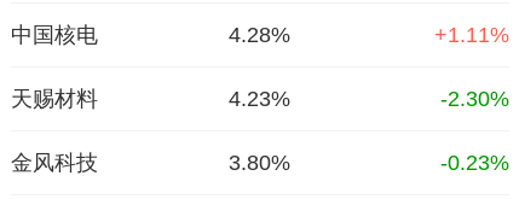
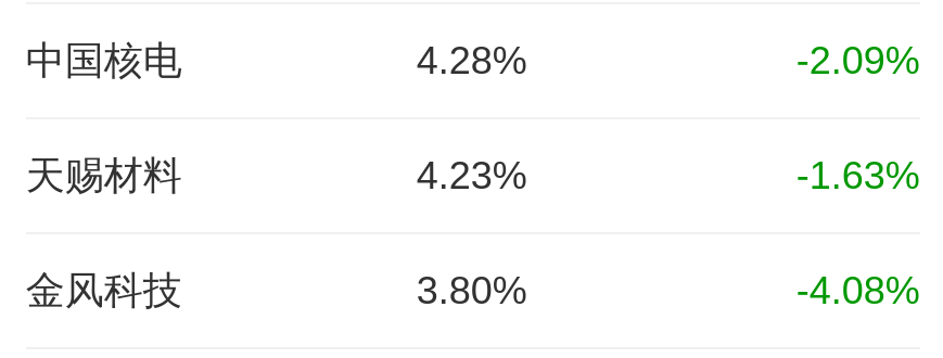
- +1.11%
+ -2.09%

- -2.30%
+ -1.63%

- -0.23%
+ -4.08%
